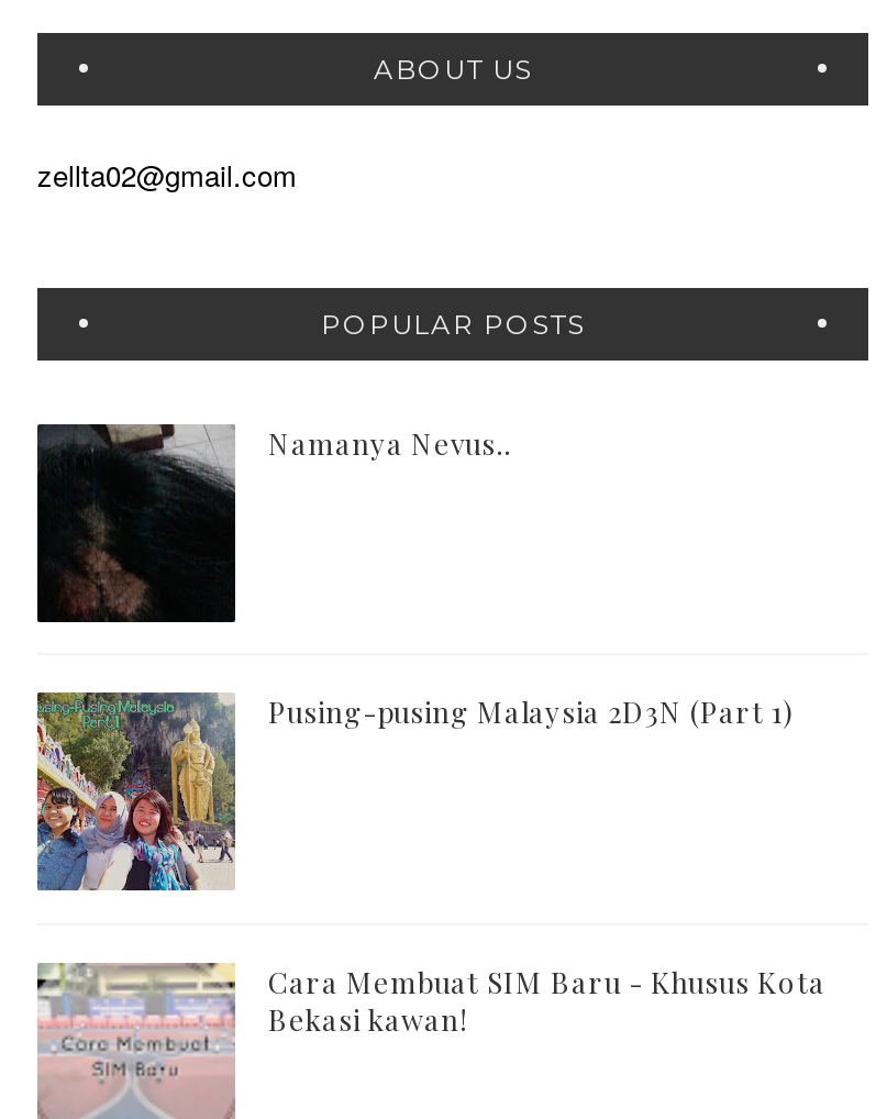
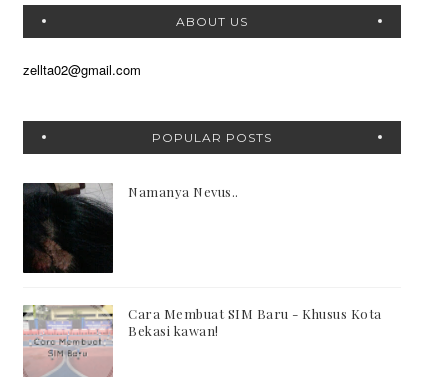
- [image]
- Pusing-pusing Malaysia 2D3N (Part 1)
